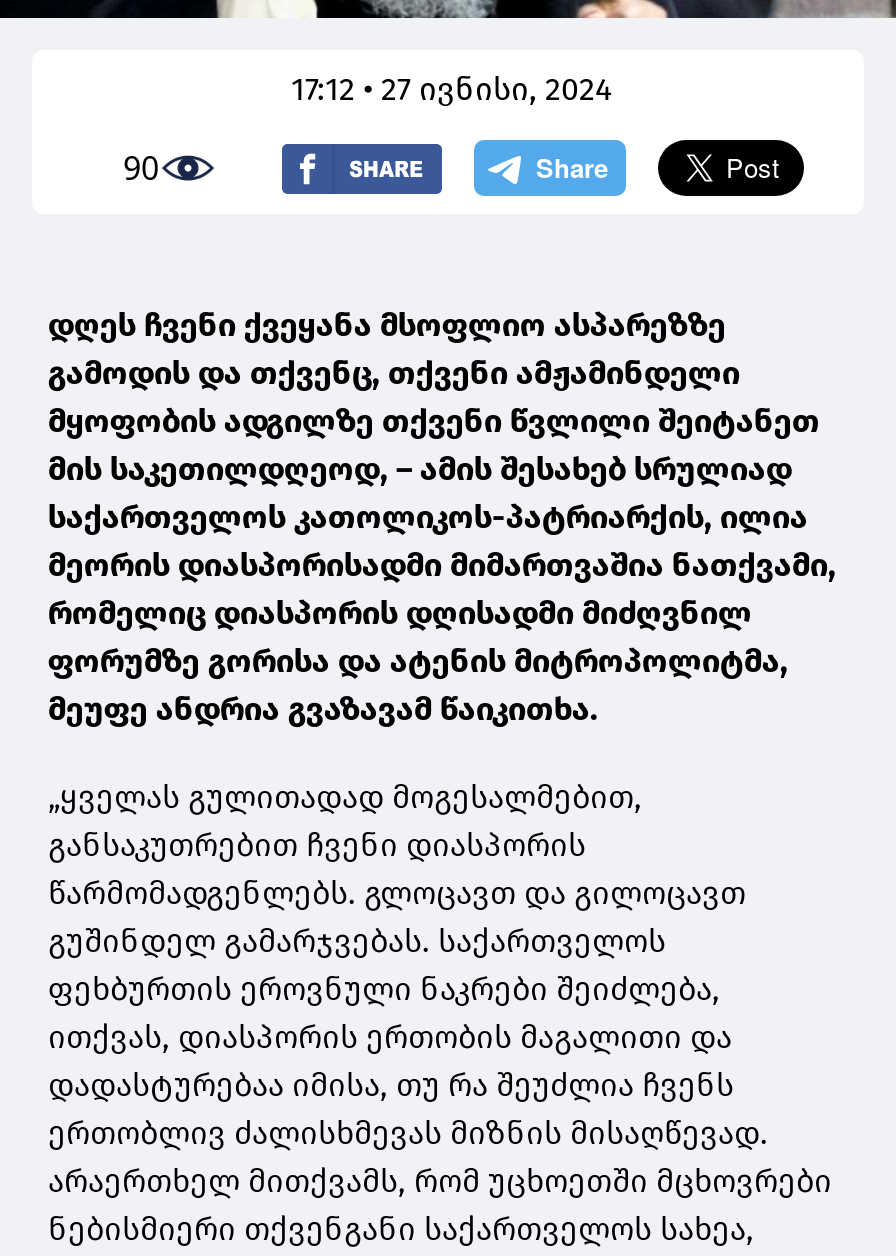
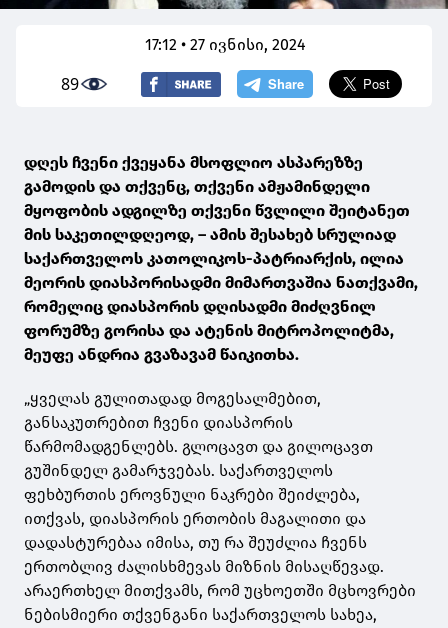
- 90
+ 89
